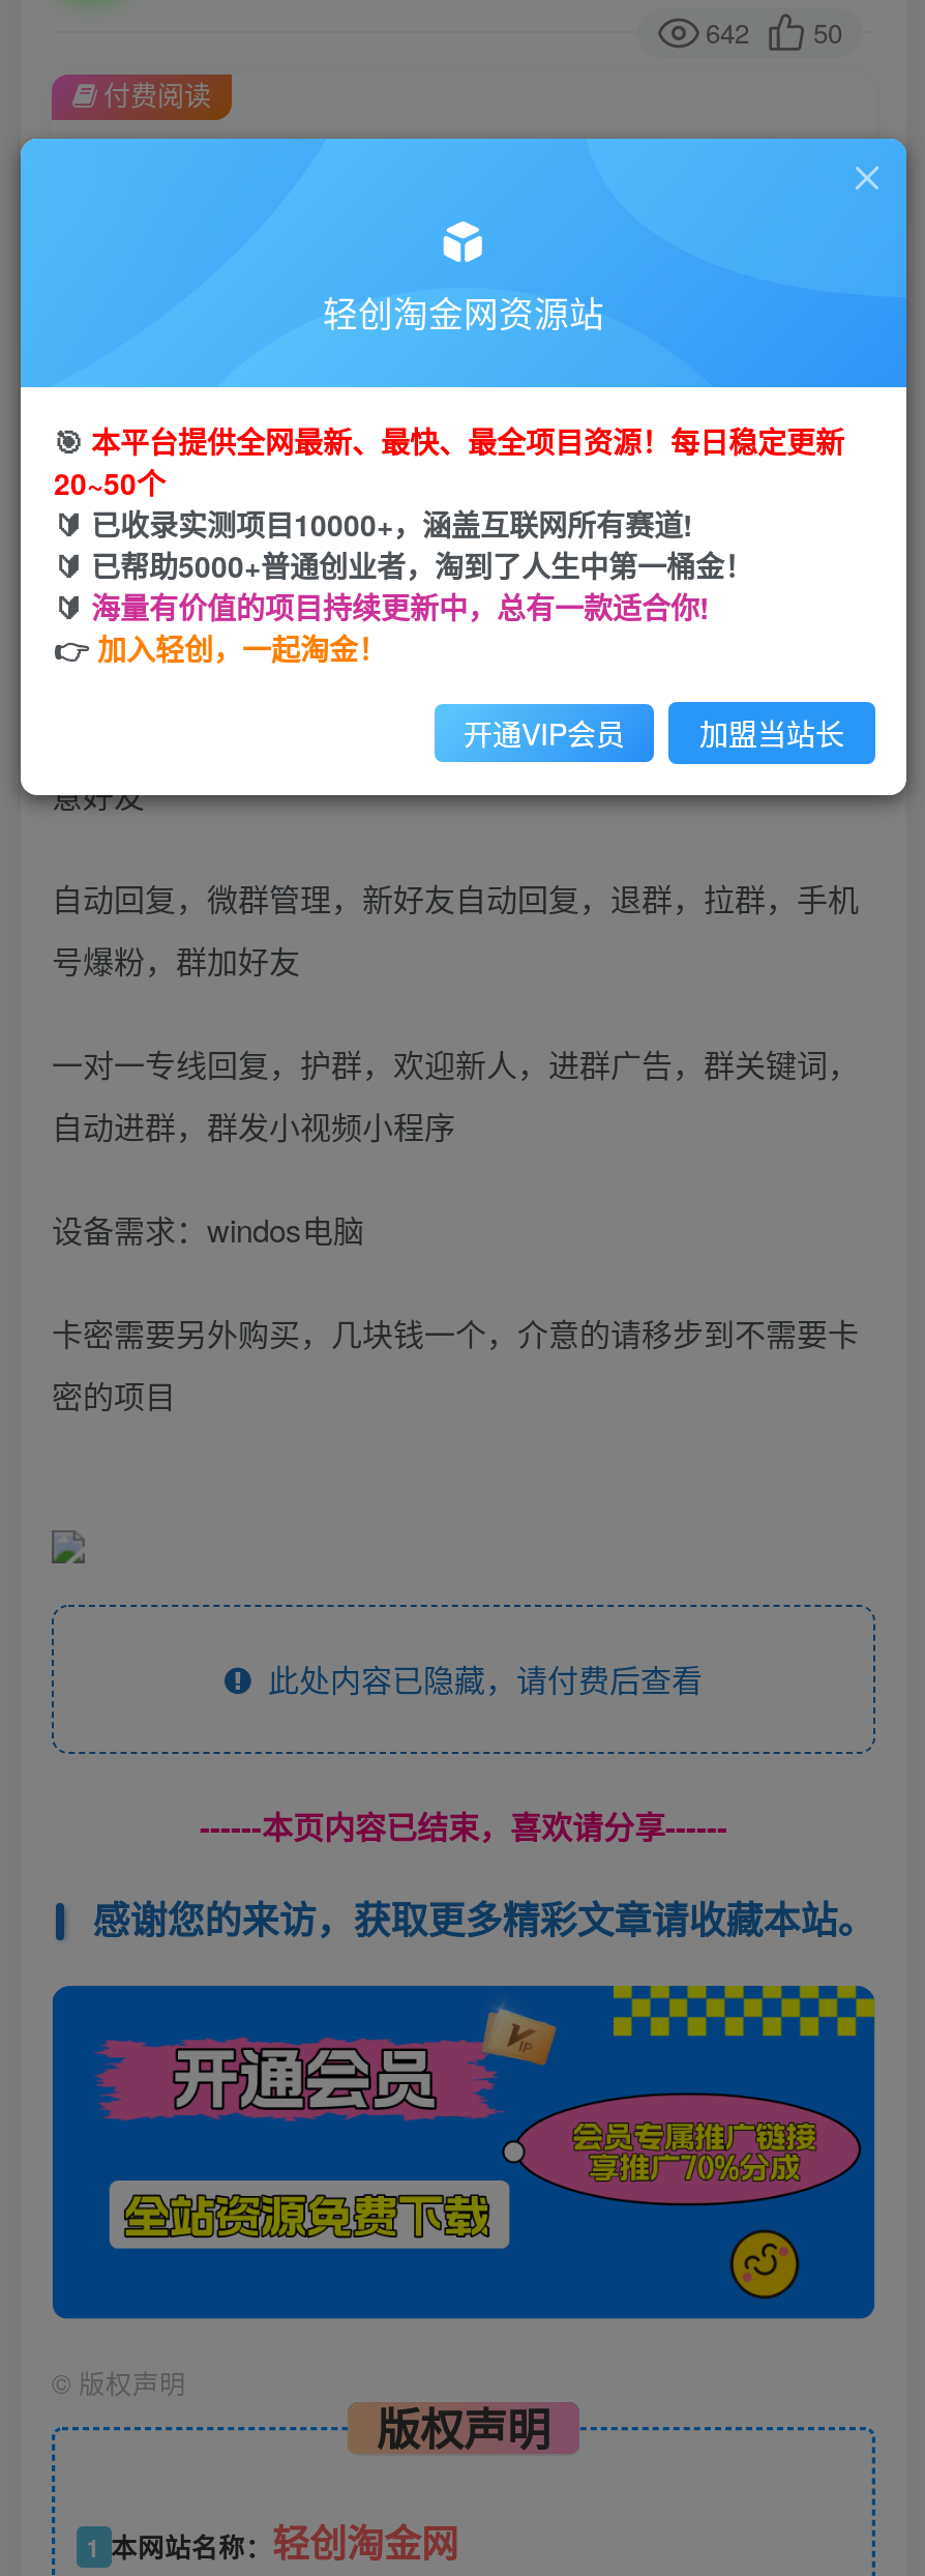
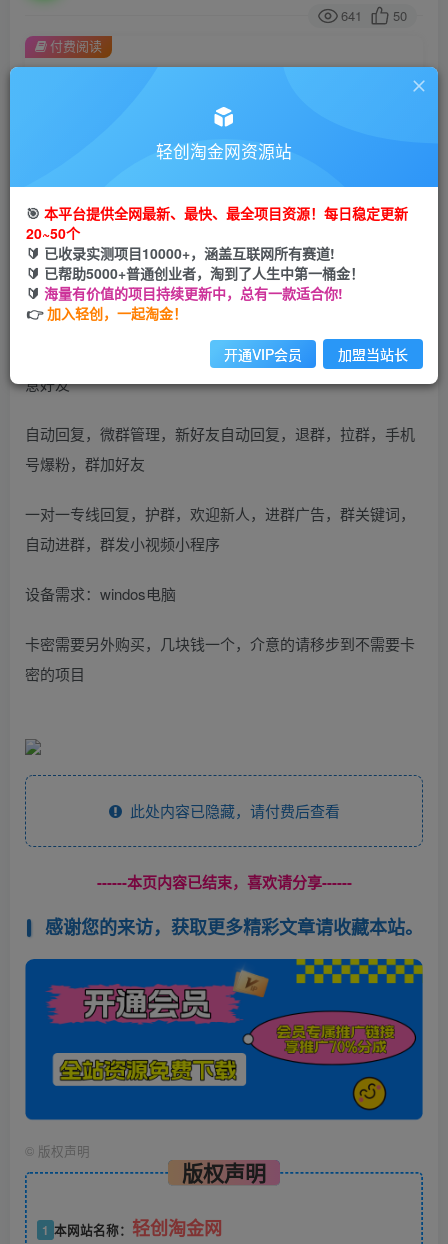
- 642 50
+ 641 50
